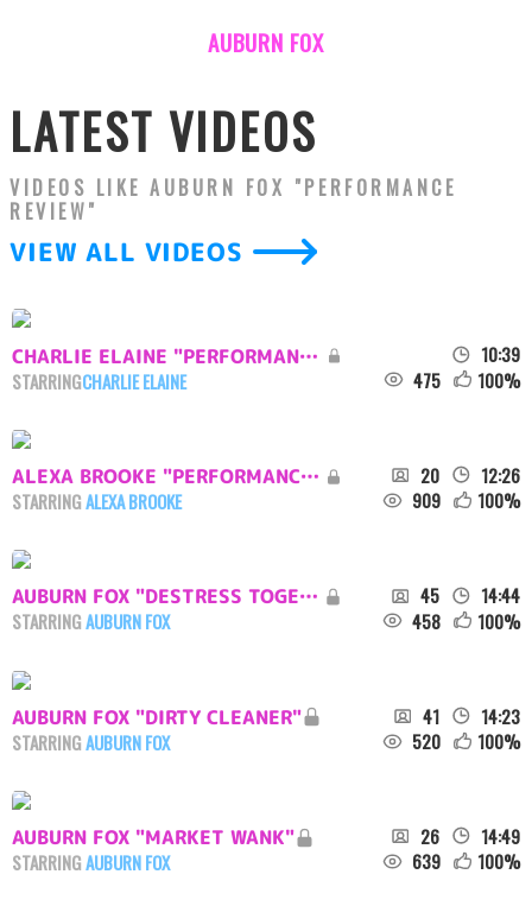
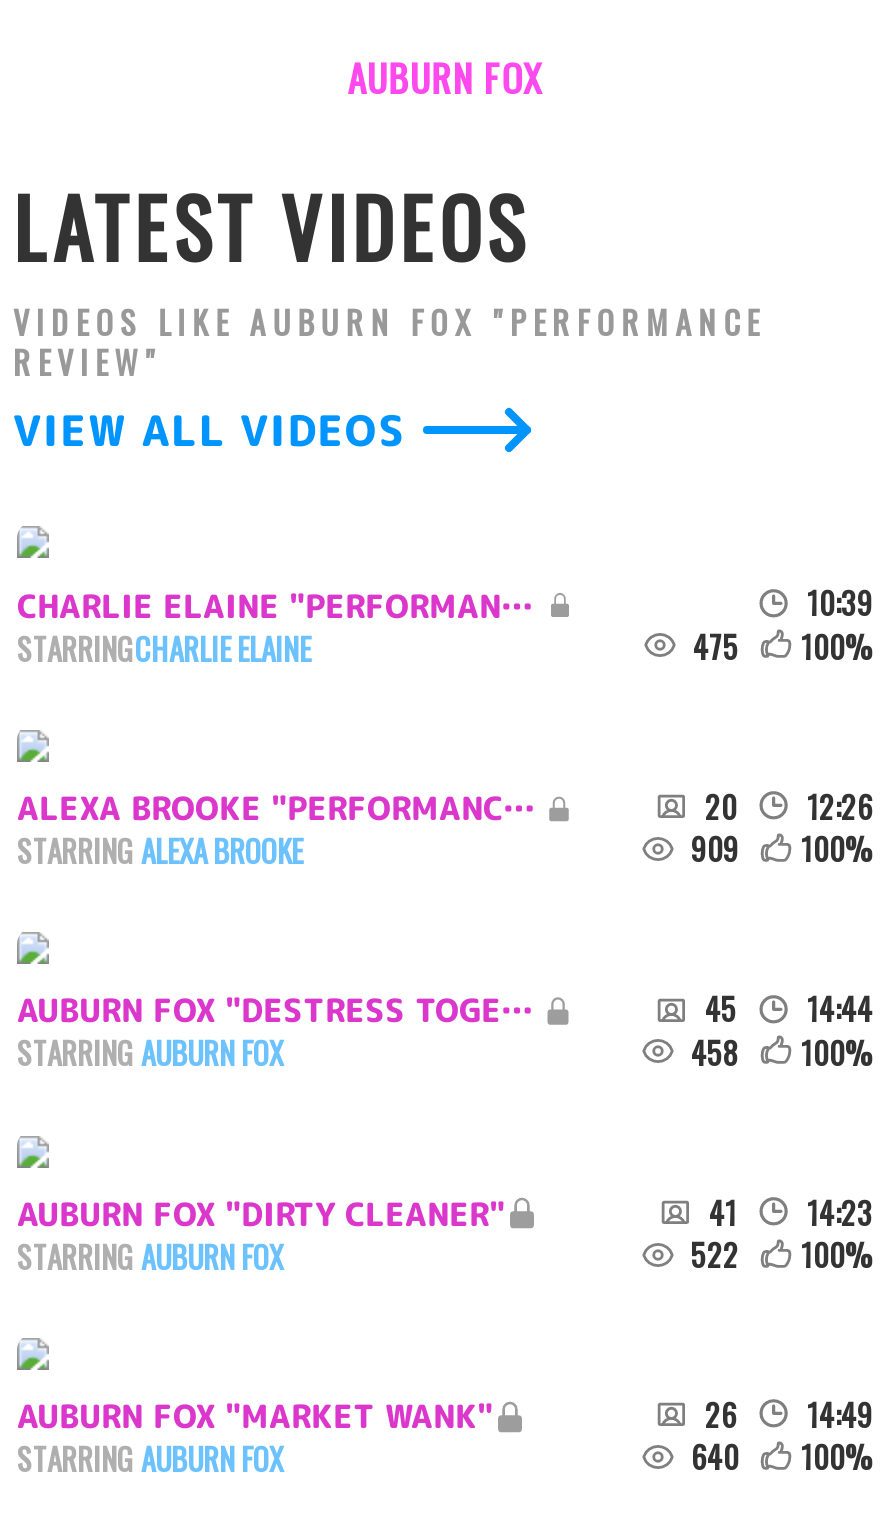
- 520 100%
+ 522 100%

- 639 100%
+ 640 100%
